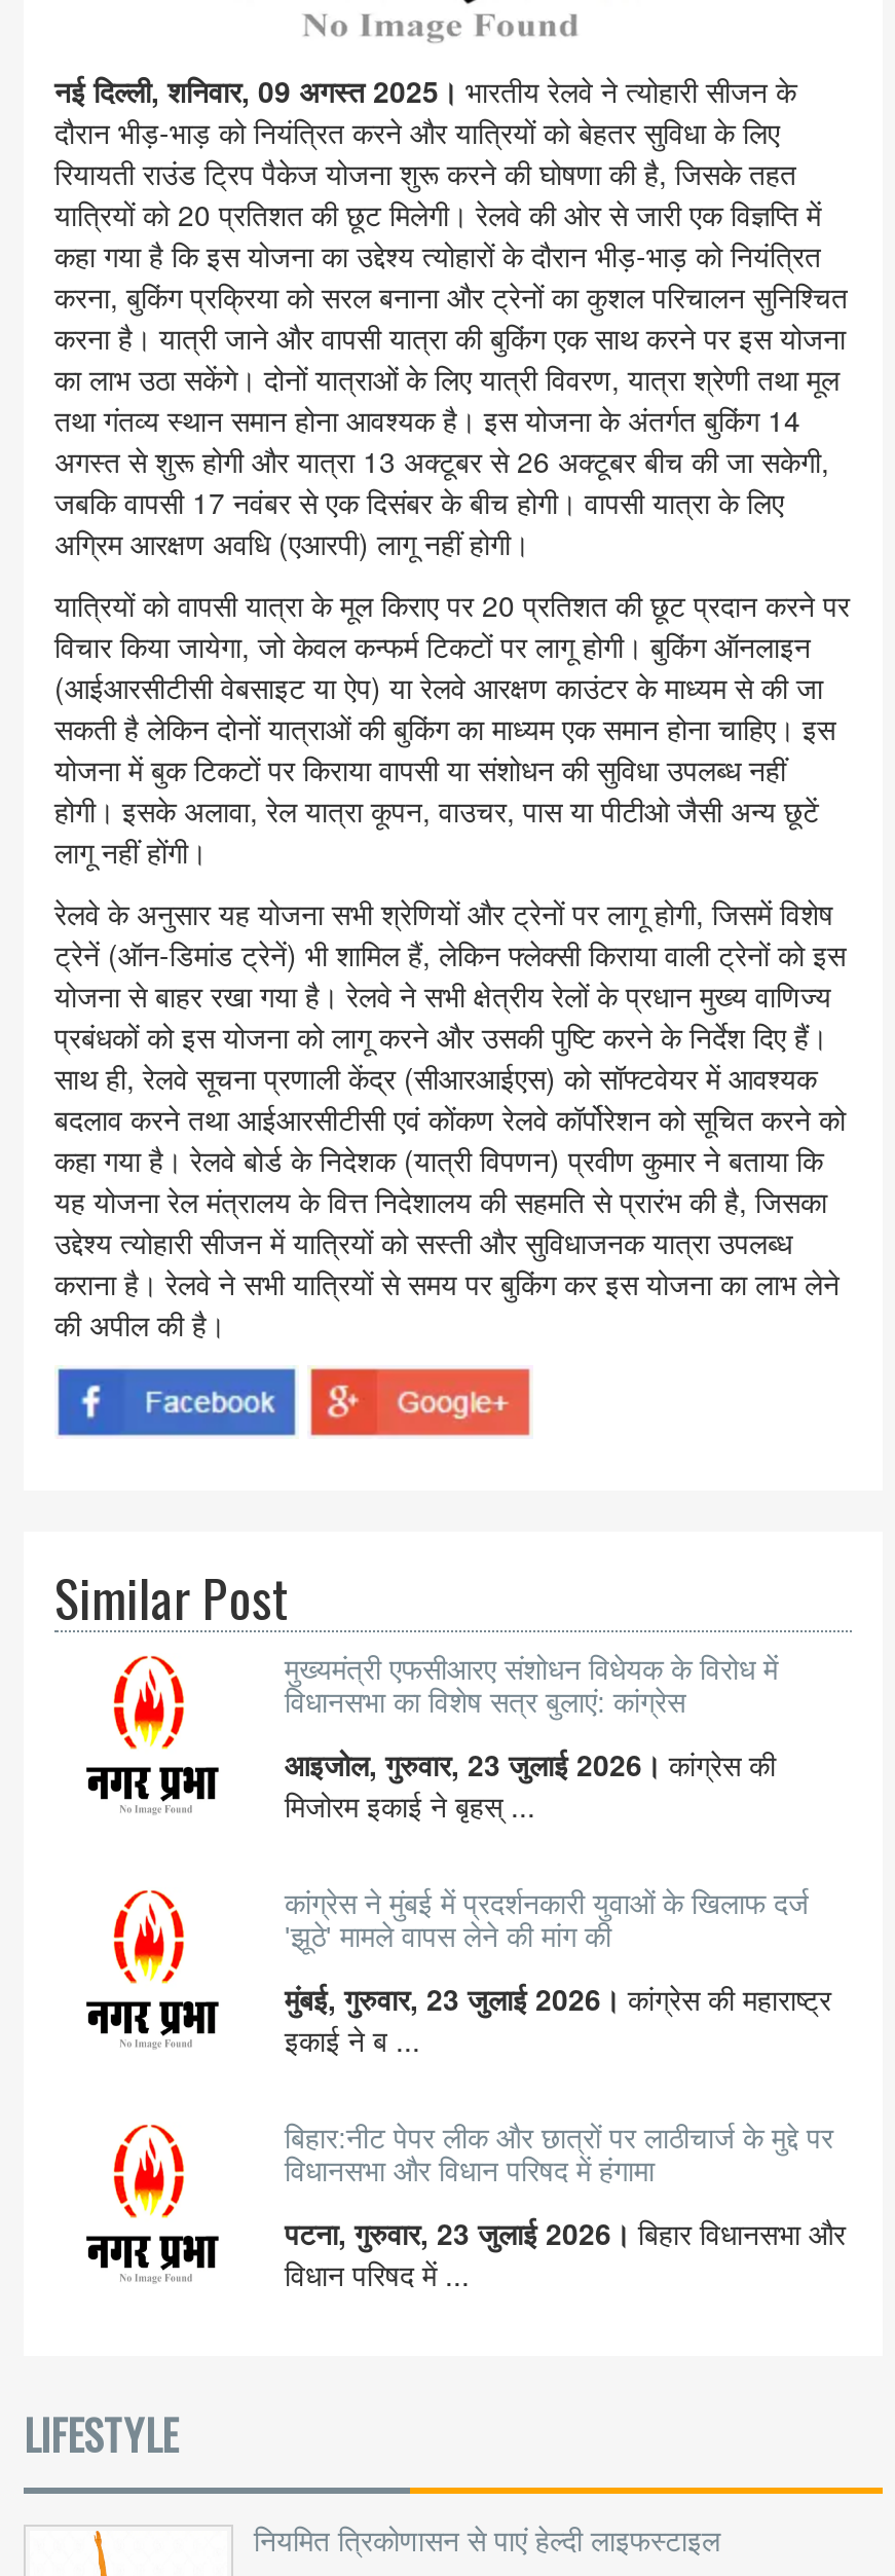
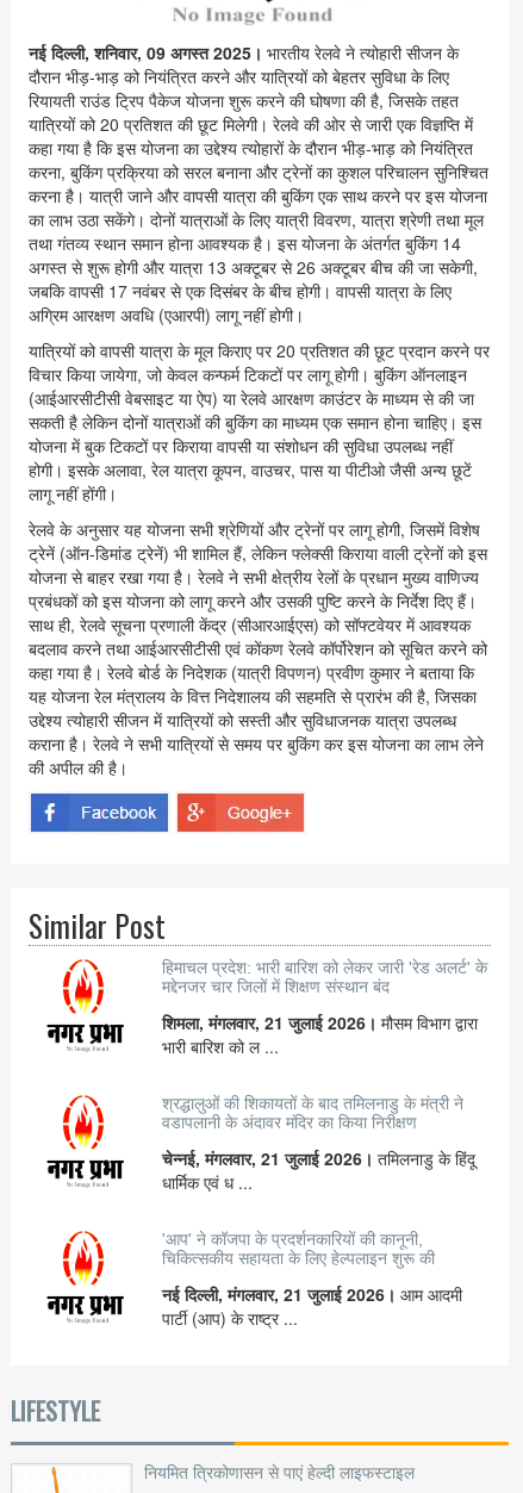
- मुख्यमंत्री एफसीआरए संशोधन विधेयक के विरोध में
- विधानसभा का विशेष सत्र बुलाएं: कांग्रेस
+ हिमाचल प्रदेश: भारी बारिश को लेकर जारी 'रेड अलर्ट' के
+ मद्देनजर चार जिलों में शिक्षण संस्थान बंद

- आइजोल, गुरुवार, 23 जुलाई 2026। कांग्रेस की
- मिजोरम इकाई ने बृहस् ...
+ शिमला, मंगलवार, 21 जुलाई 2026। मौसम विभाग द्वारा
+ भारी बारिश को ल ...

- कांग्रेस ने मुंबई में प्रदर्शनकारी युवाओं के खिलाफ दर्ज
- 'झूठे' मामले वापस लेने की मांग की
+ श्रद्धालुओं की शिकायतों के बाद तमिलनाडु के मंत्री ने
+ वडापलानी के अंदावर मंदिर का किया निरीक्षण

- मुंबई, गुरुवार, 23 जुलाई 2026। कांग्रेस की महाराष्ट्र
- इकाई ने ब ...
+ चेन्नई, मंगलवार, 21 जुलाई 2026। तमिलनाडु के हिंदू
+ धार्मिक एवं ध ...

- बिहार:नीट पेपर लीक और छात्रों पर लाठीचार्ज के मुद्दे पर
- विधानसभा और विधान परिषद में हंगामा
+ 'आप' ने कॉजपा के प्रदर्शनकारियों की कानूनी,
+ चिकित्सकीय सहायता के लिए हेल्पलाइन शुरू की

- पटना, गुरुवार, 23 जुलाई 2026। बिहार विधानसभा और
- विधान परिषद में ...
+ नई दिल्ली, मंगलवार, 21 जुलाई 2026। आम आदमी
+ पार्टी (आप) के राष्ट्र ...
